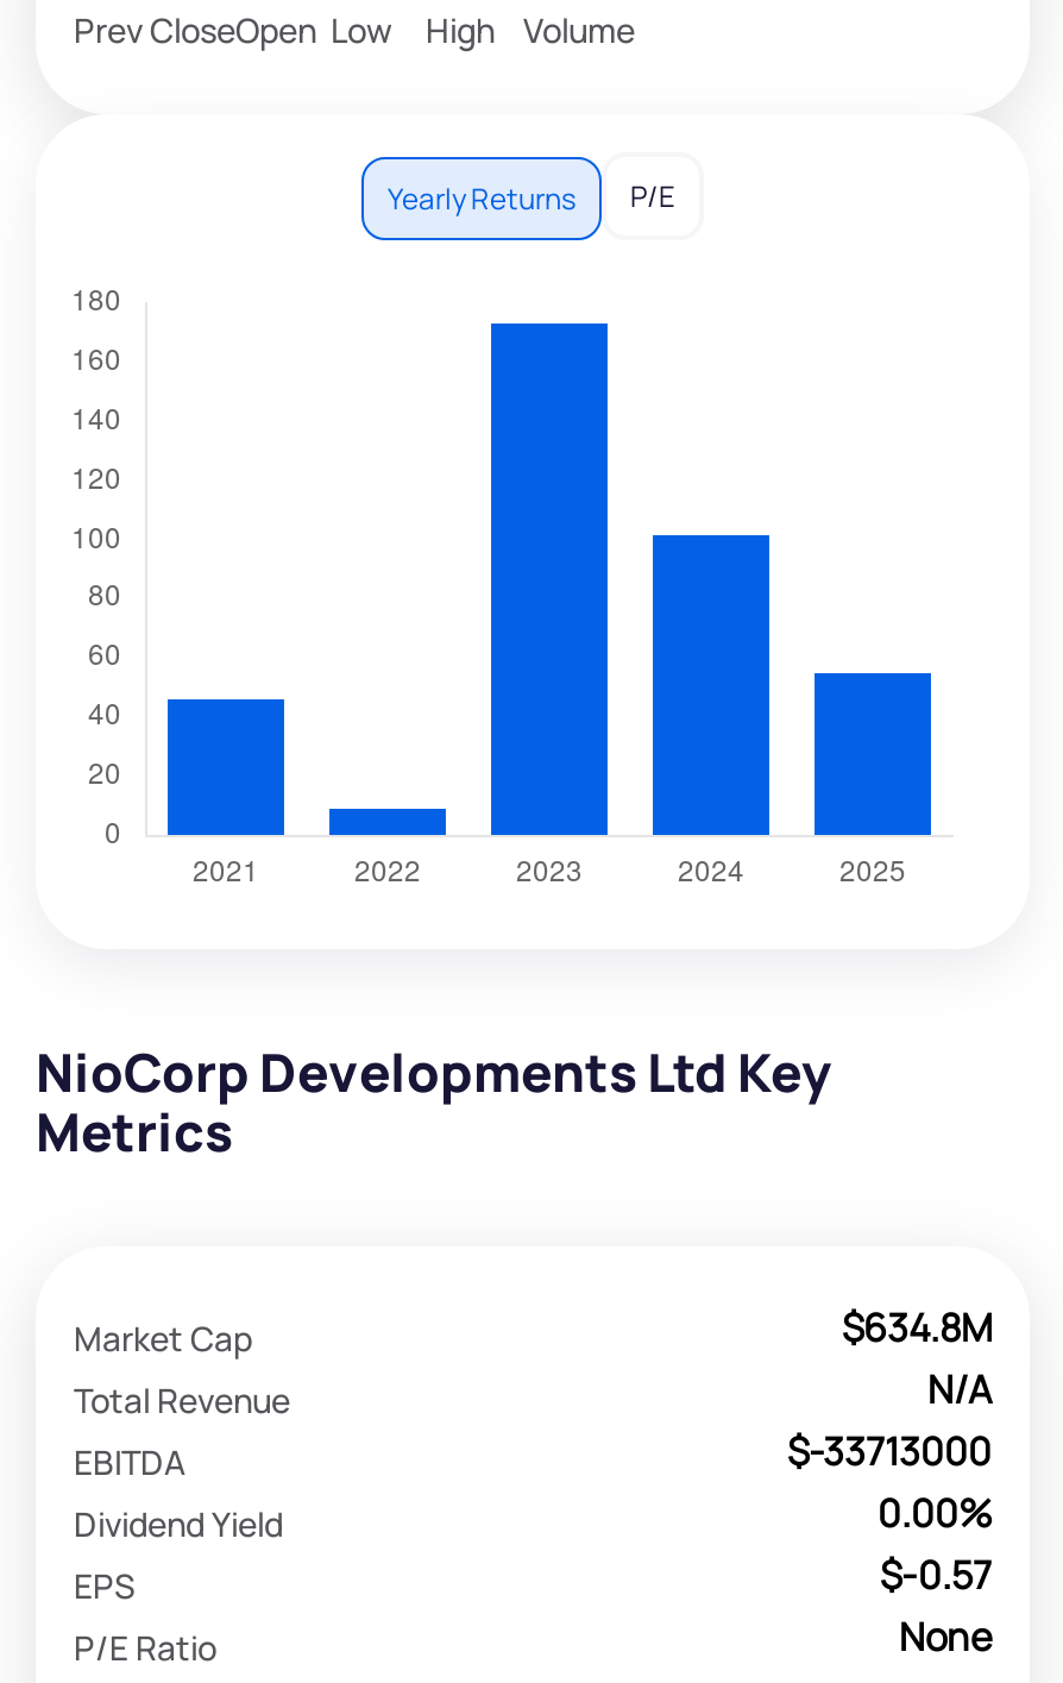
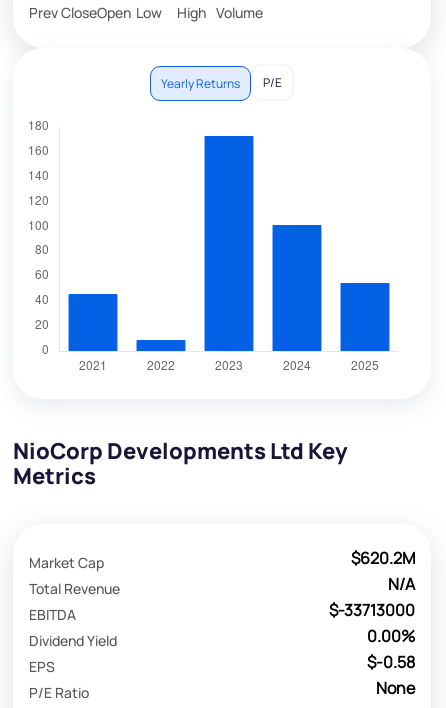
- $634.8M
+ $620.2M

- $-0.57
+ $-0.58
